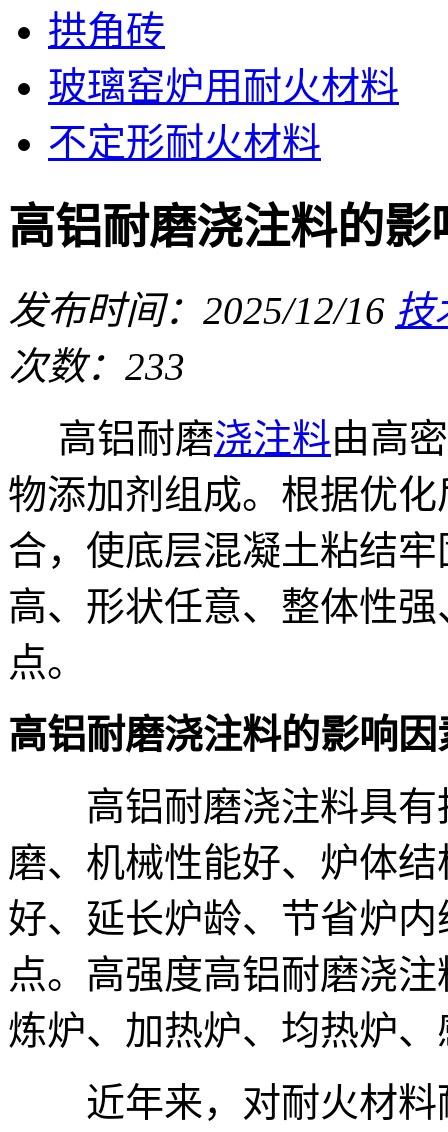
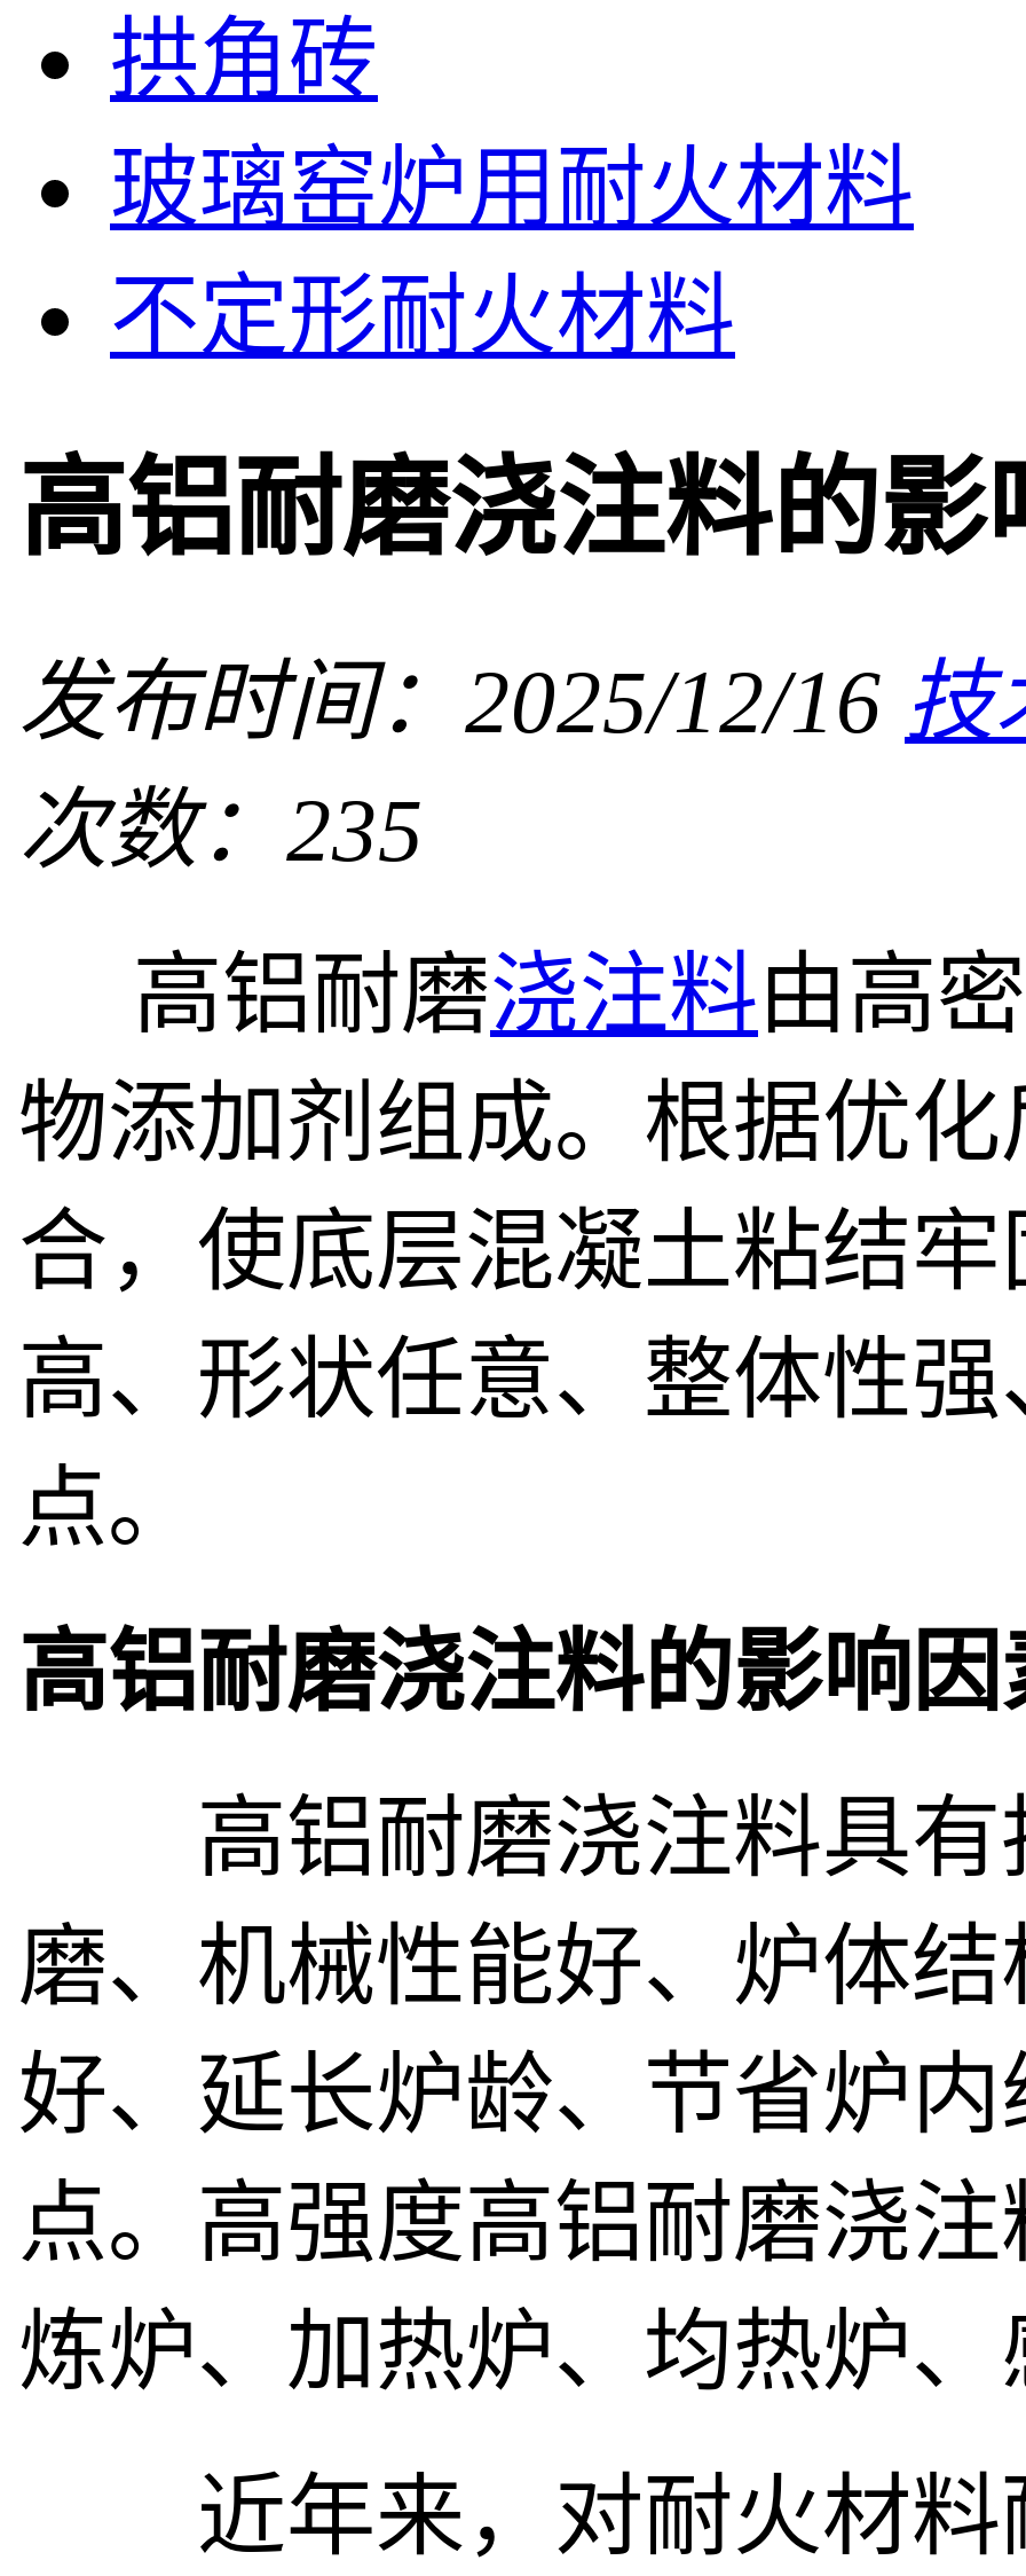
- 次数：233
+ 次数：235
